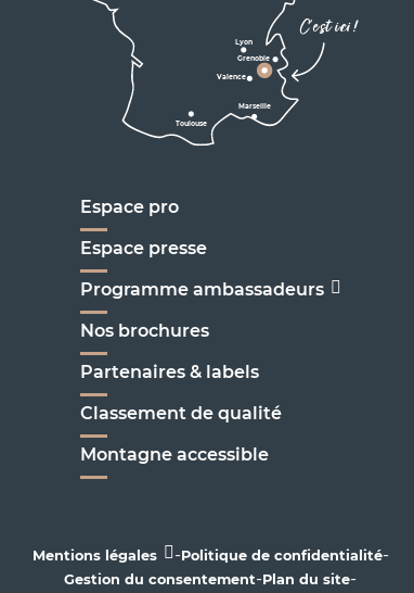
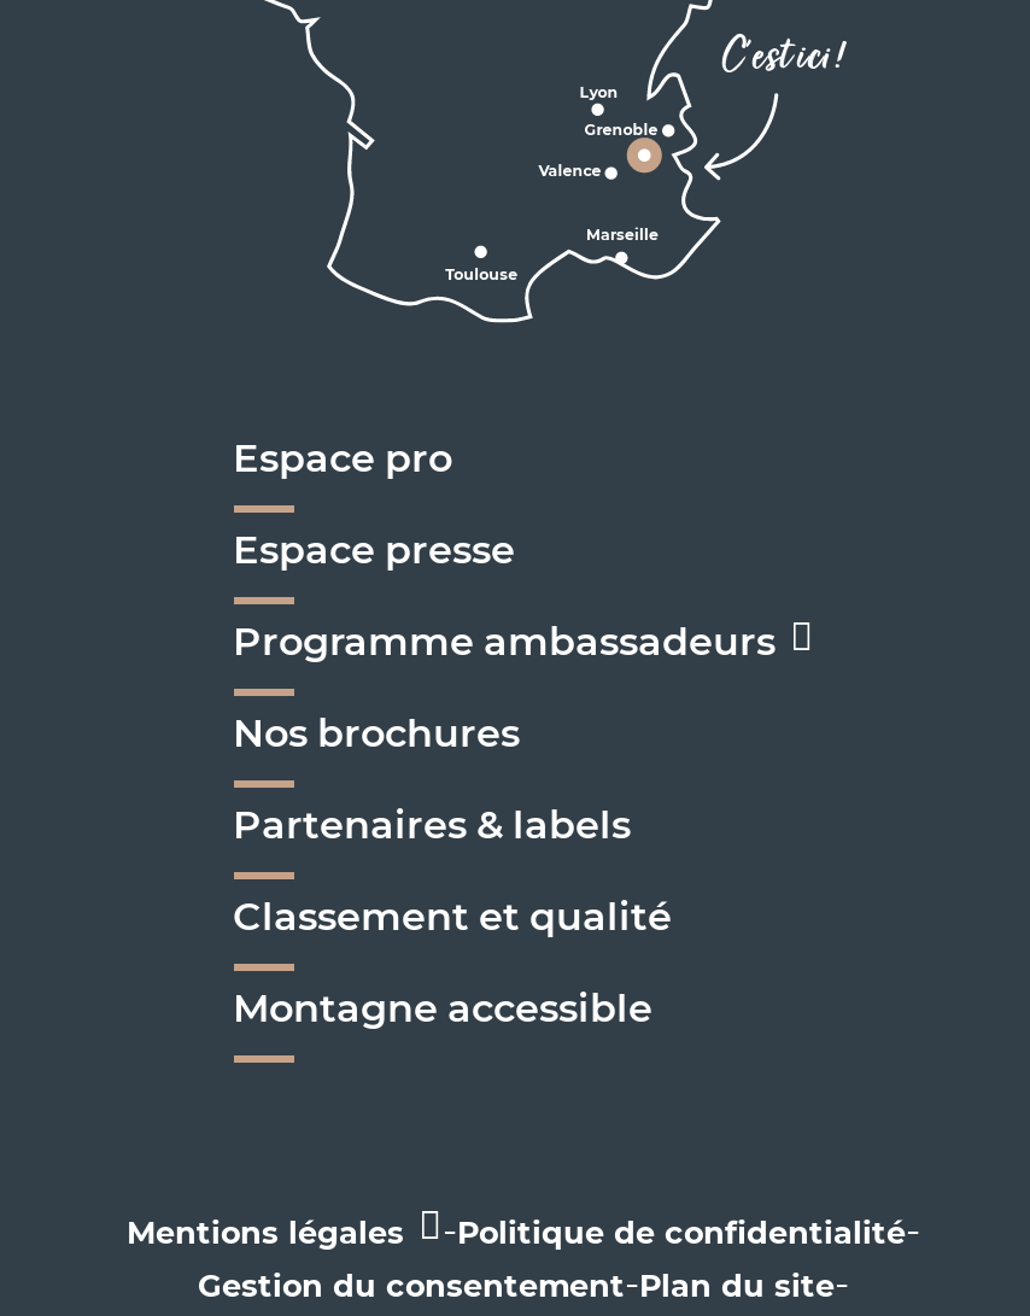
- Classement de qualité
+ Classement et qualité
